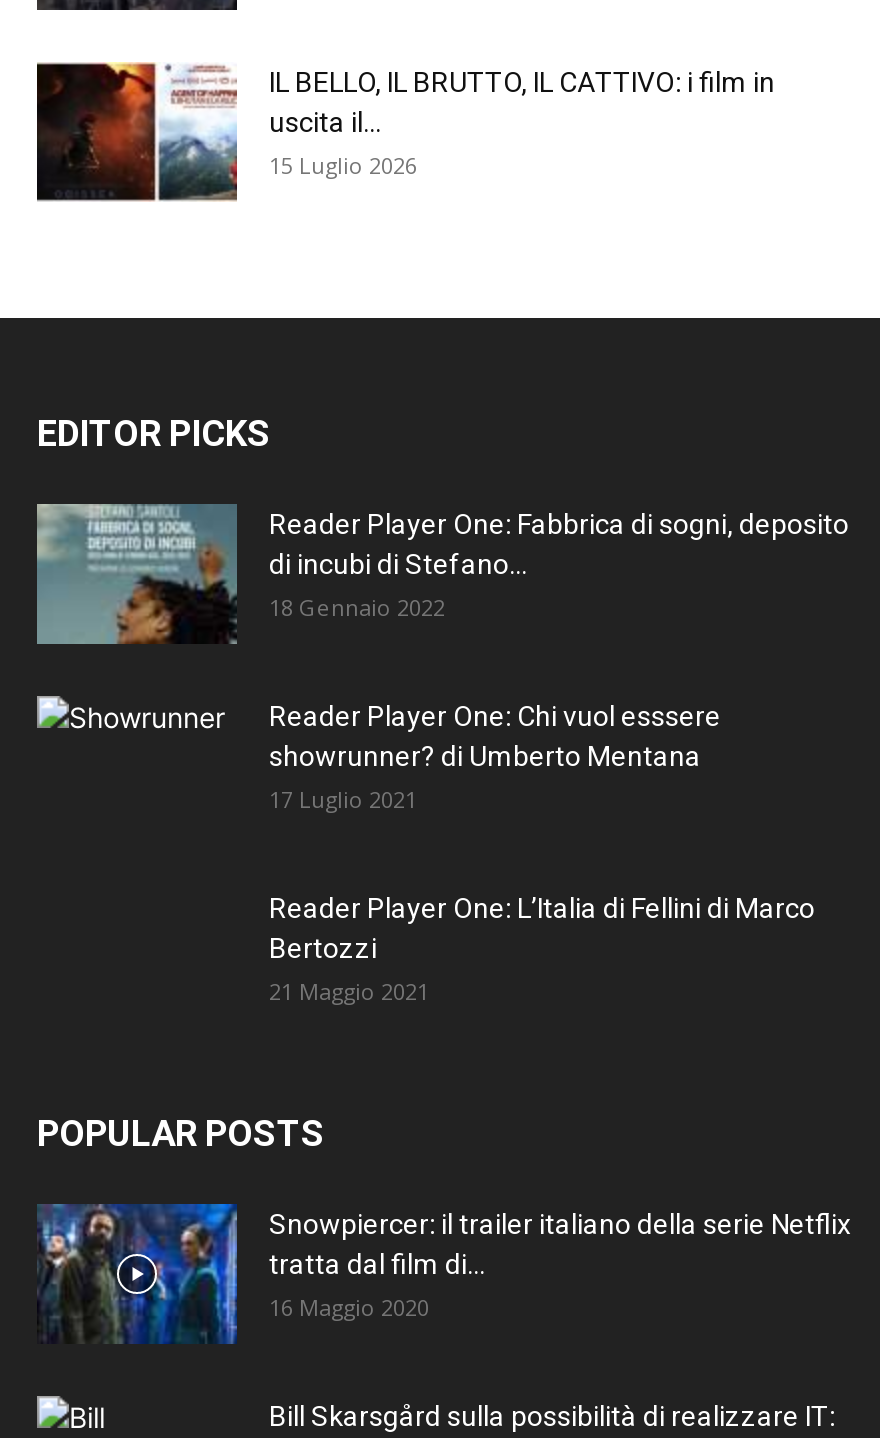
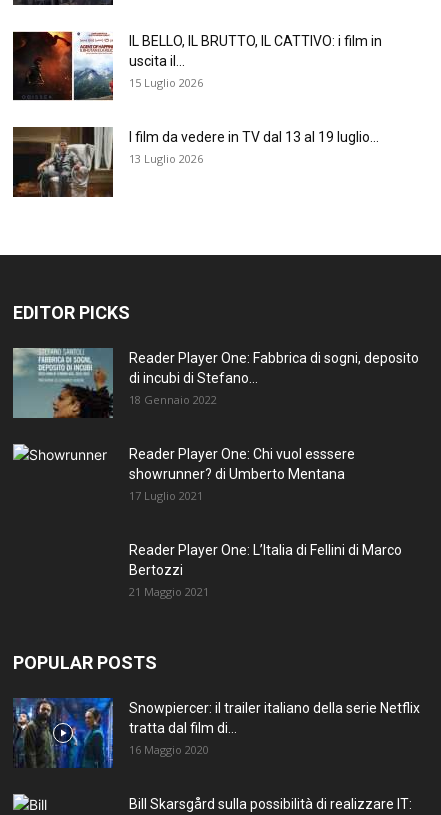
+ [image]
+ I film da vedere in TV dal 13 al 19 luglio...
+ 13 Luglio 2026
